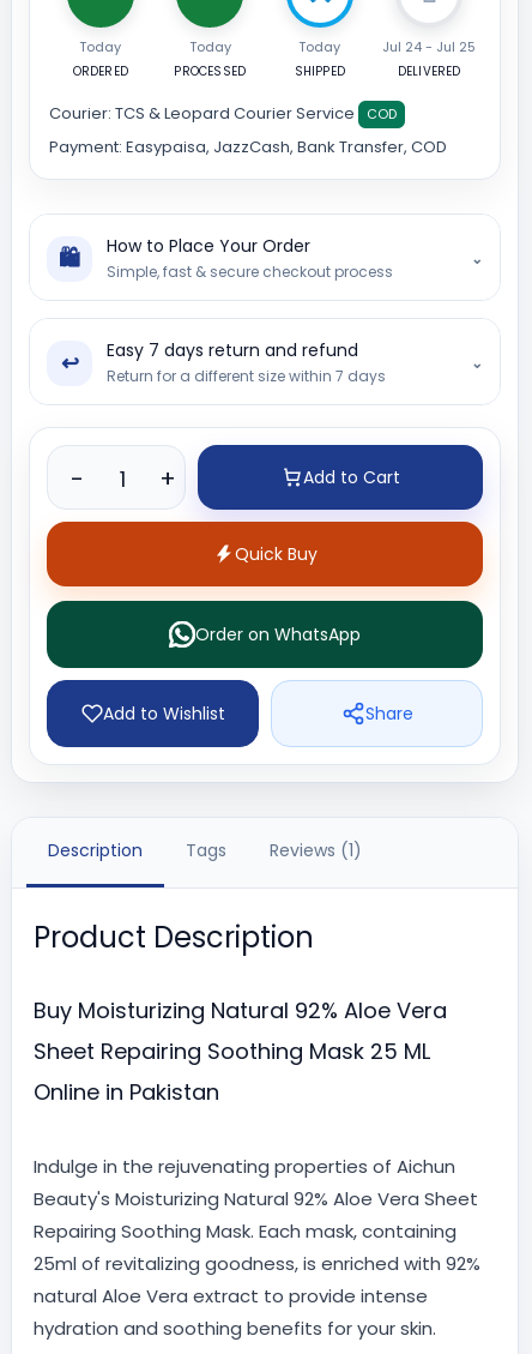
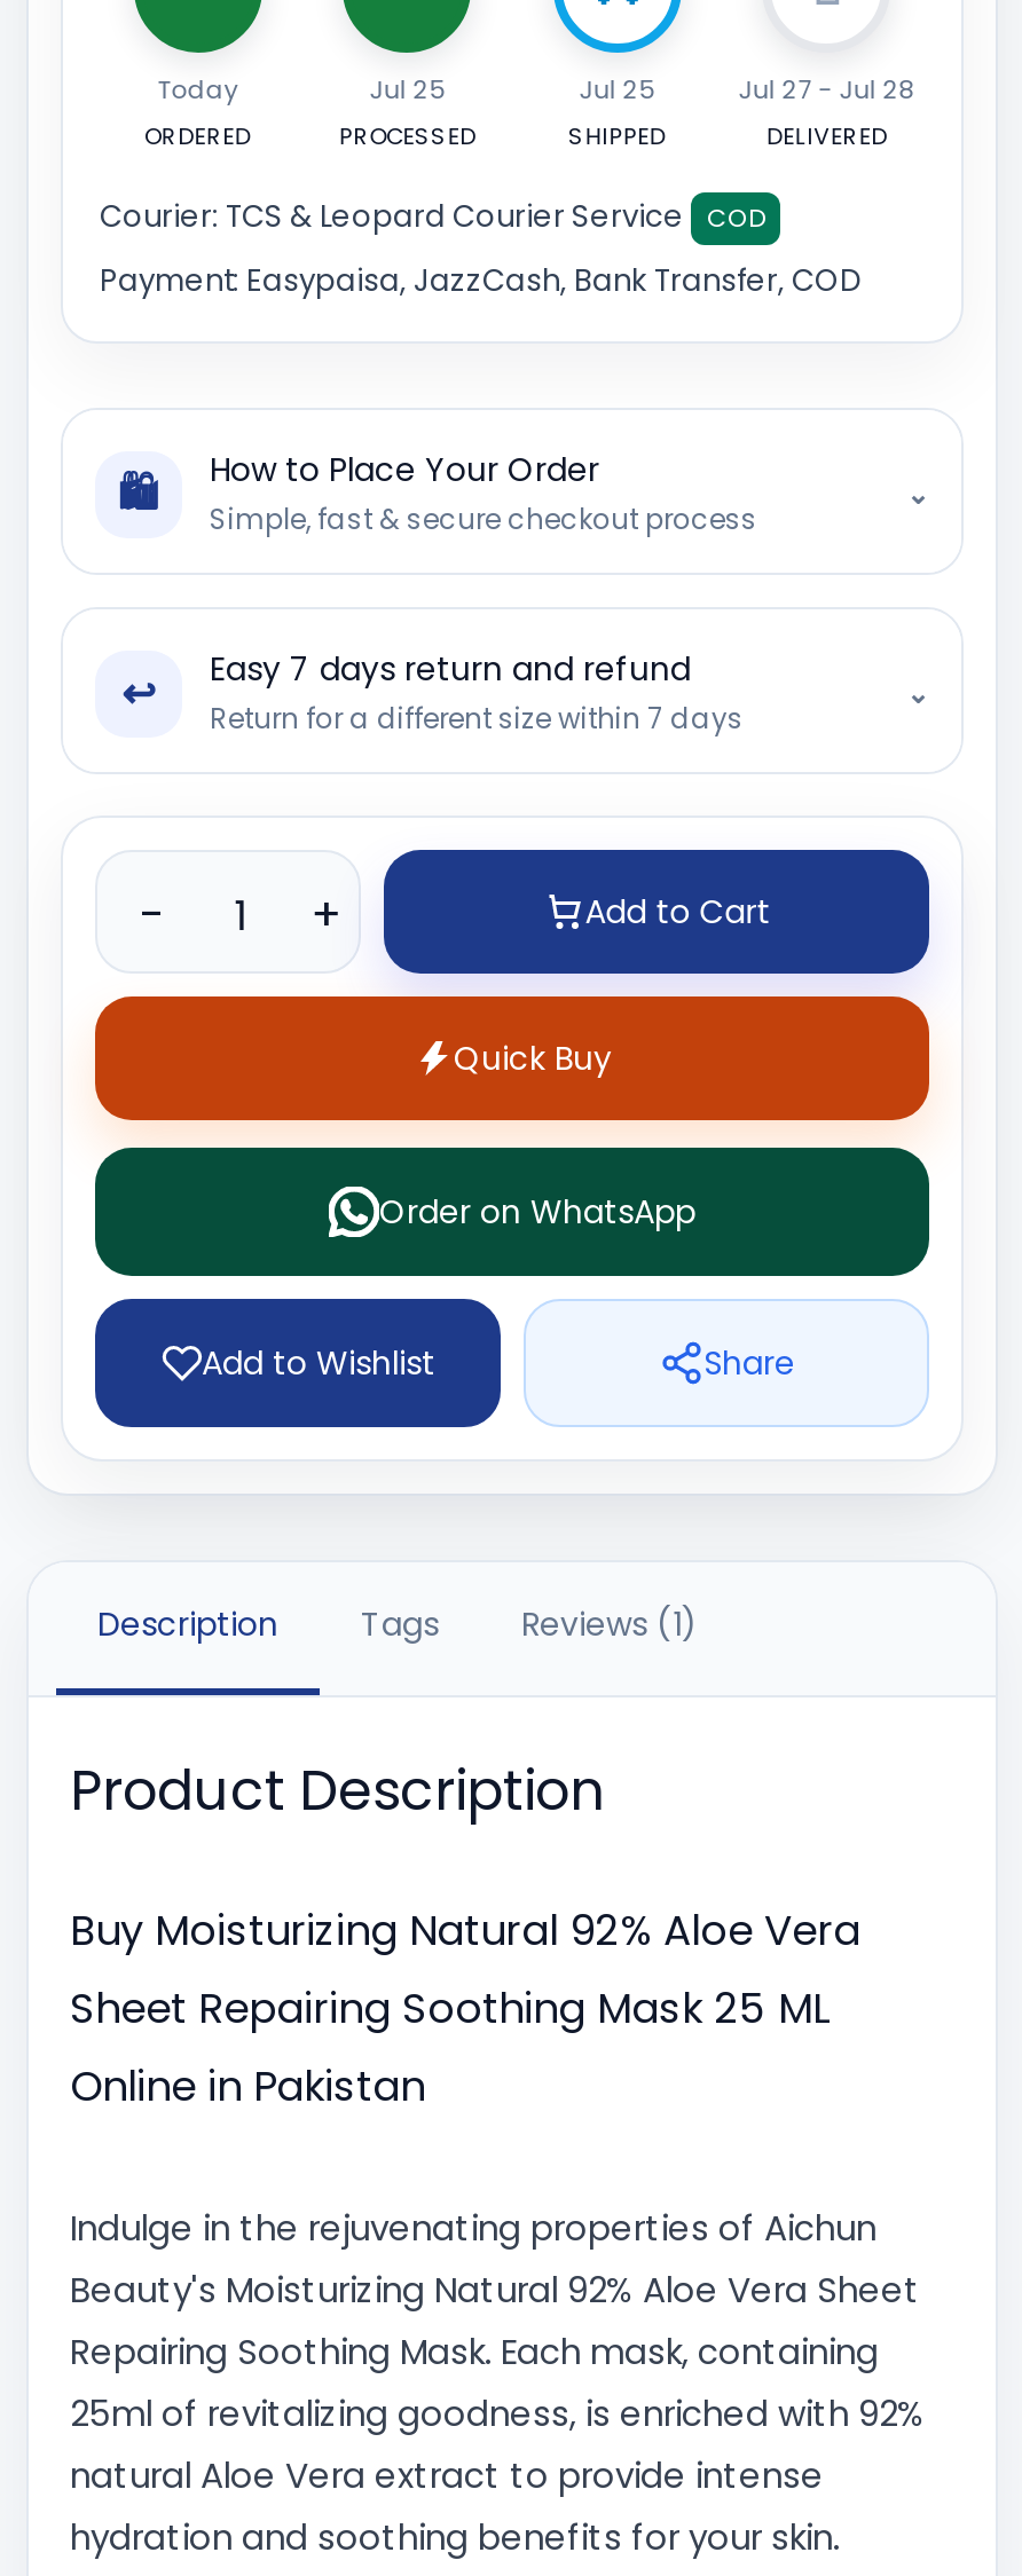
- Today
+ Jul 25

- Today
+ Jul 25

- Jul 24 - Jul 25
+ Jul 27 - Jul 28
